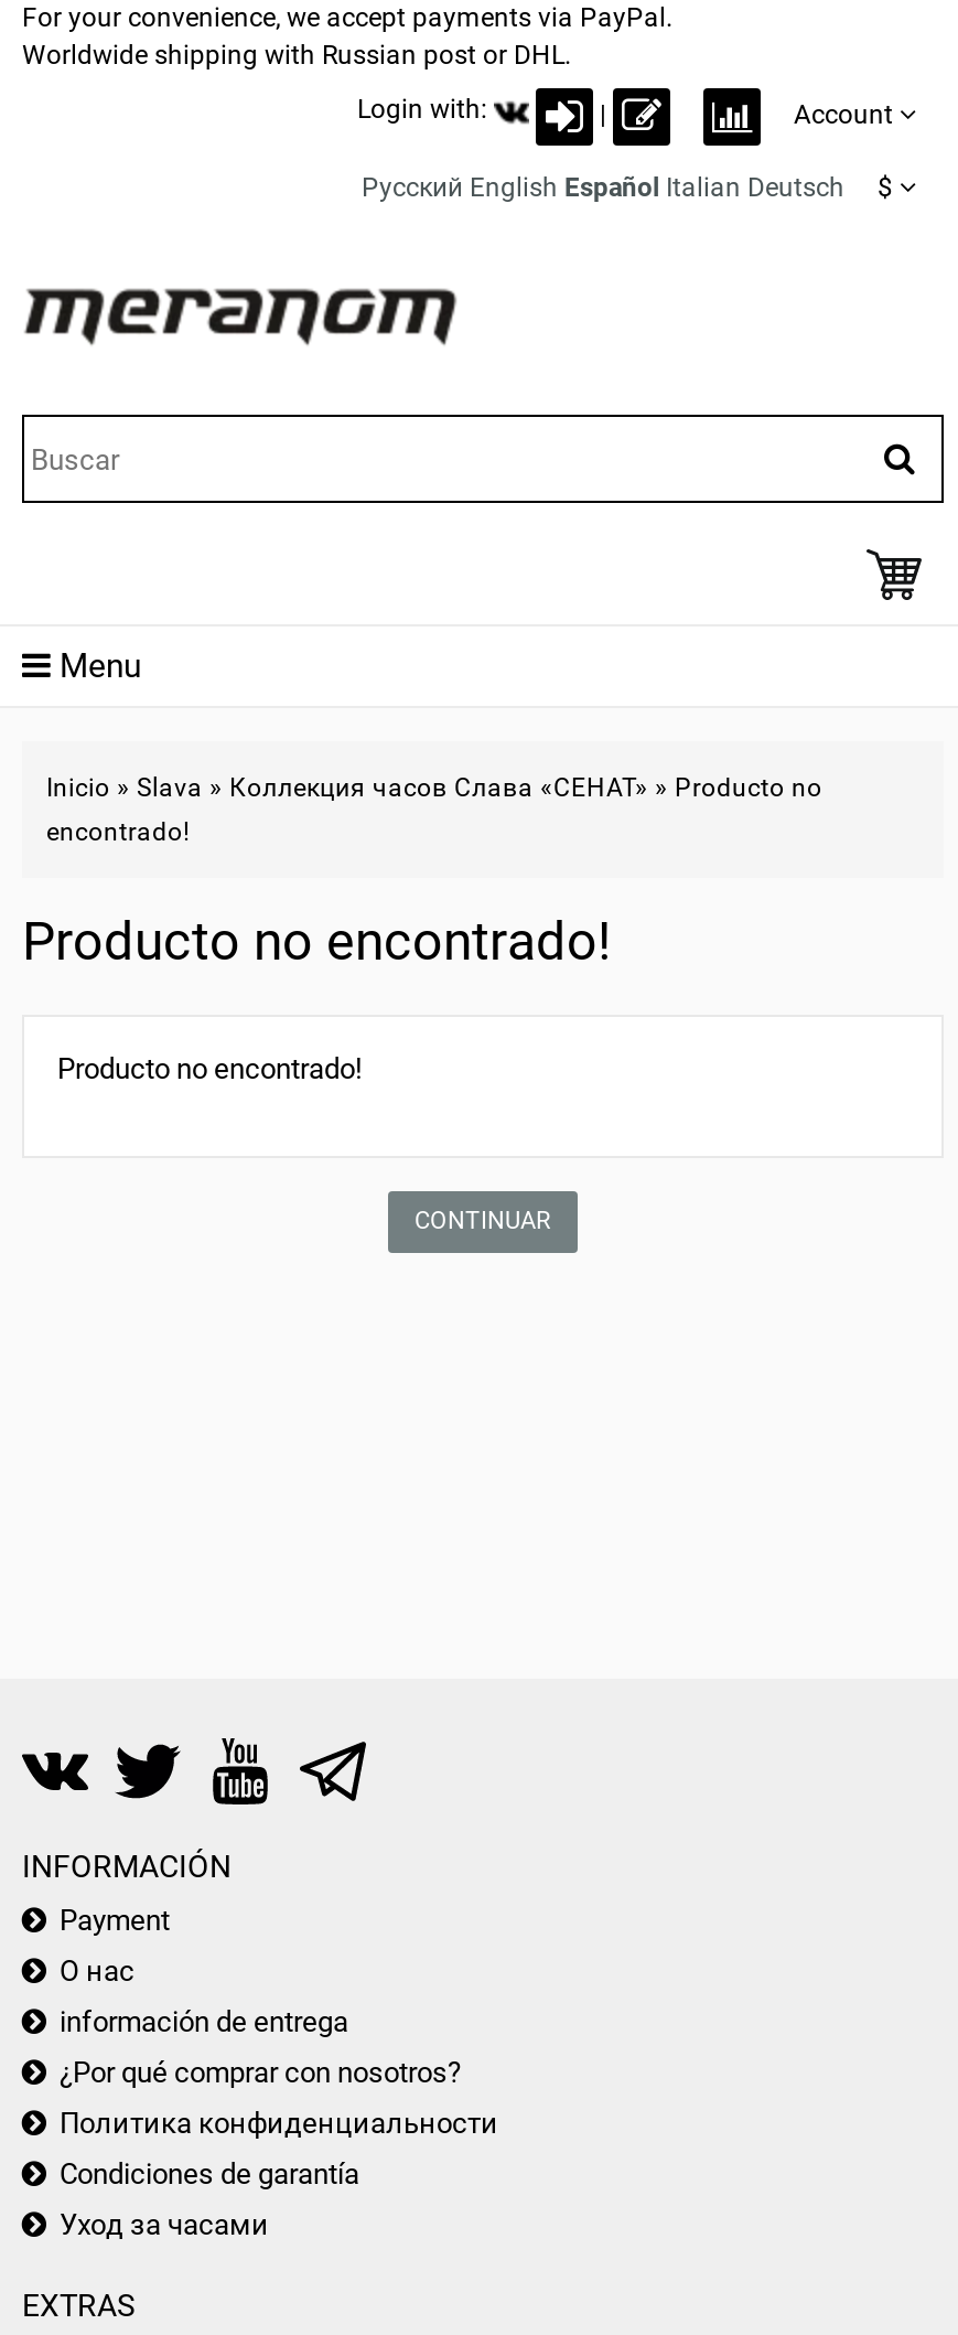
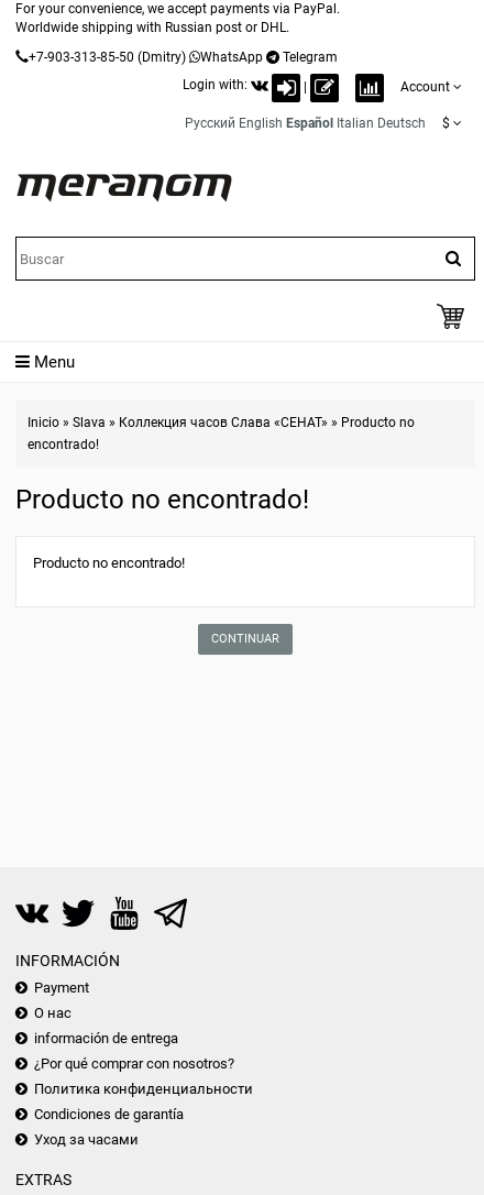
+ +7-903-313-85-50 (Dmitry)
+ WhatsApp
+ Telegram
